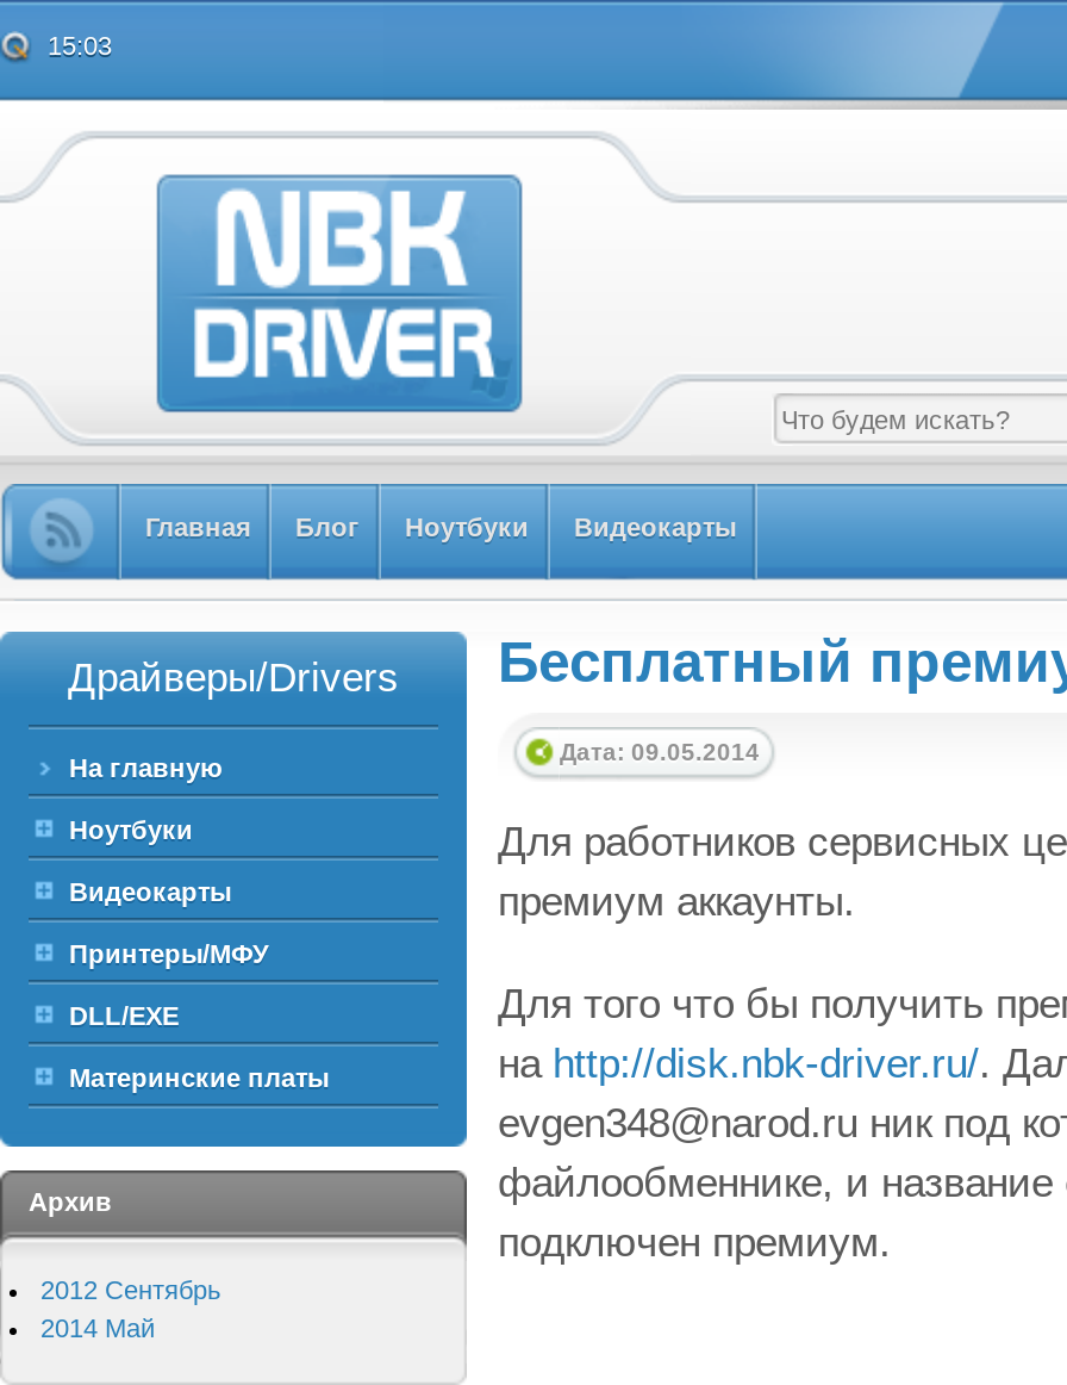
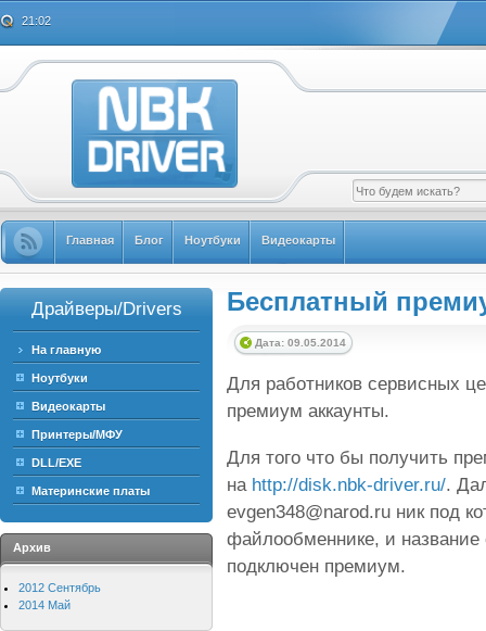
- 15:03
+ 21:02
